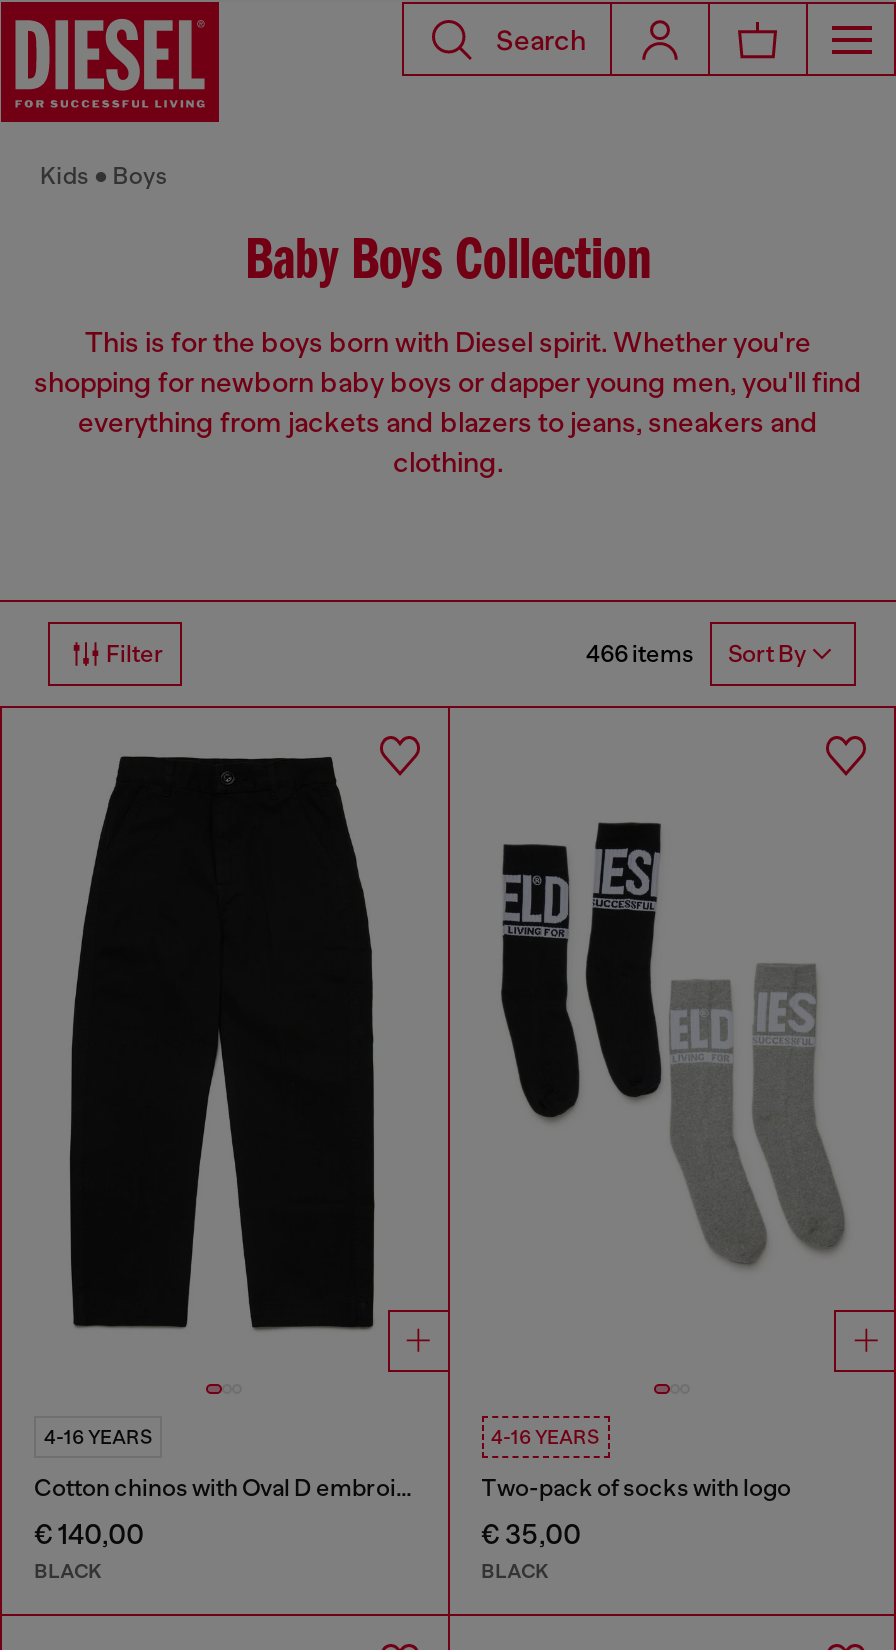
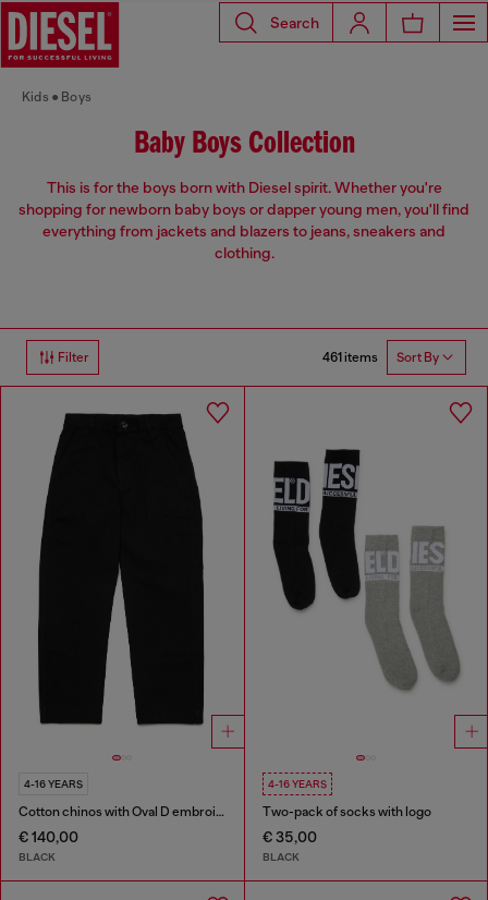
- 466 items Sort By
+ 461 items Sort By
